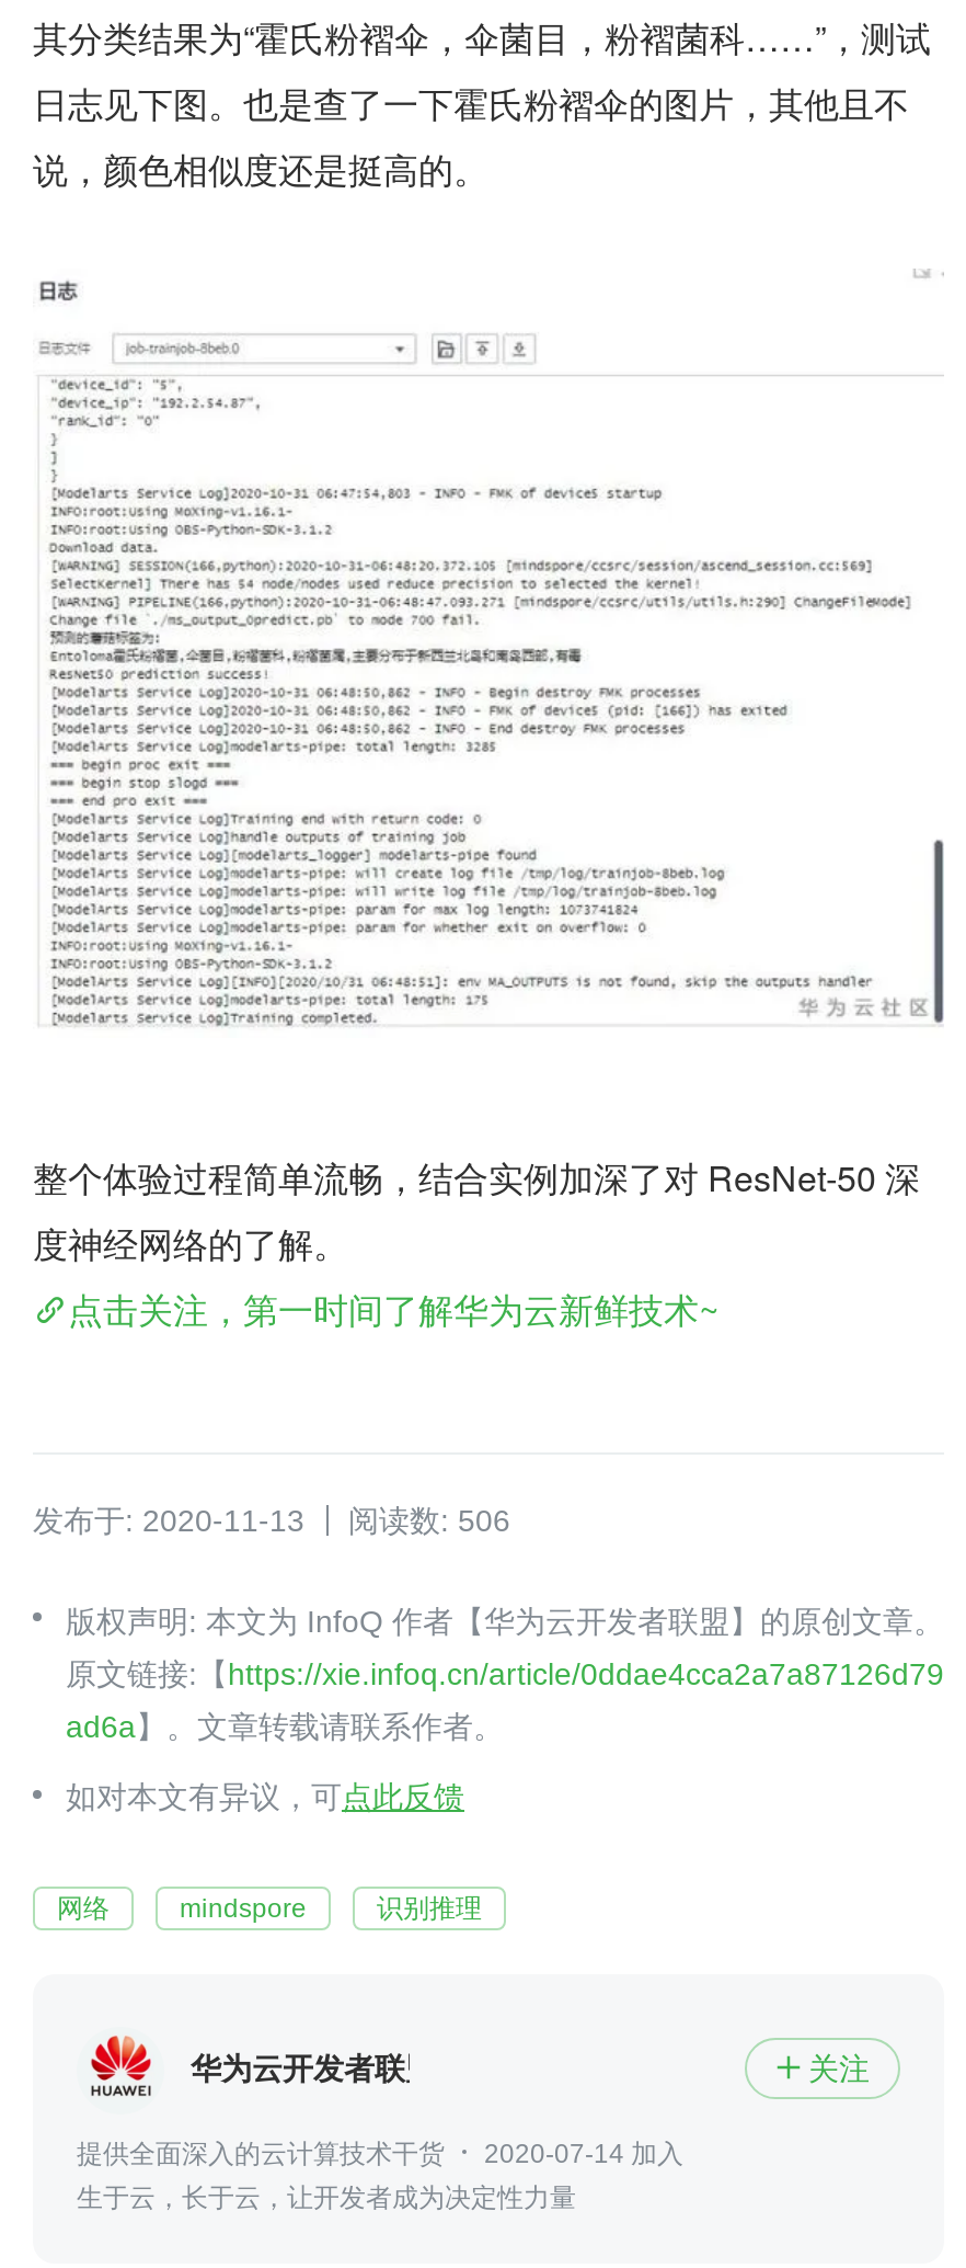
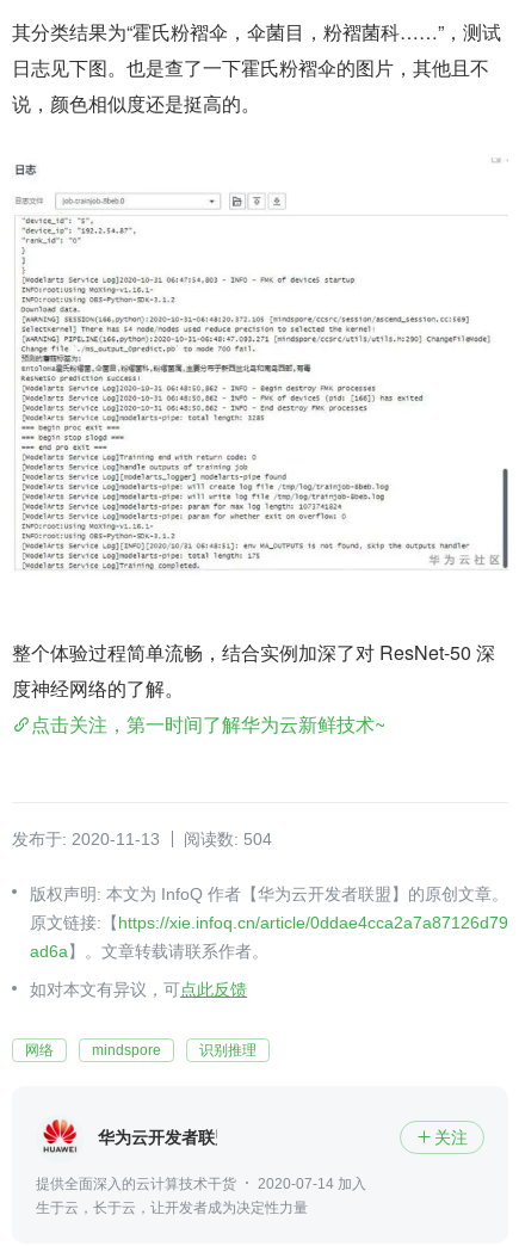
- 发布于: 2020-11-13 阅读数: 506
+ 发布于: 2020-11-13 阅读数: 504
